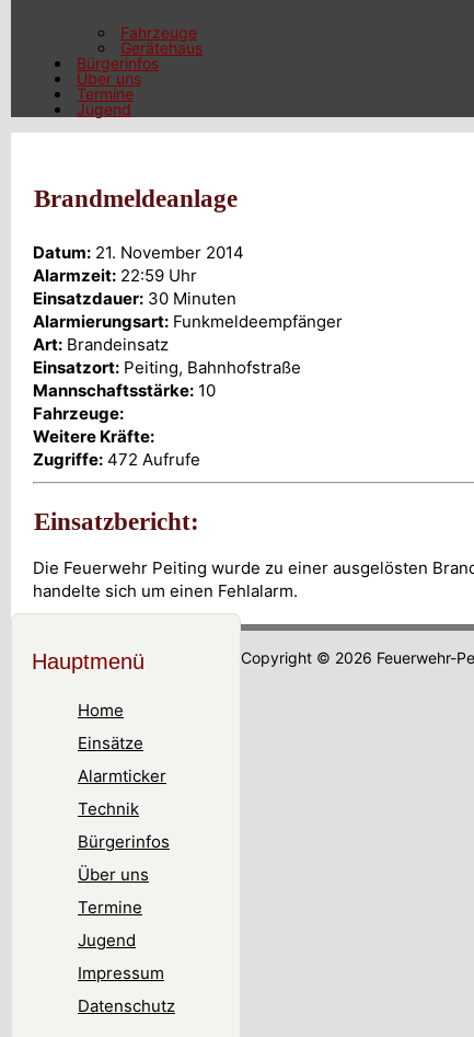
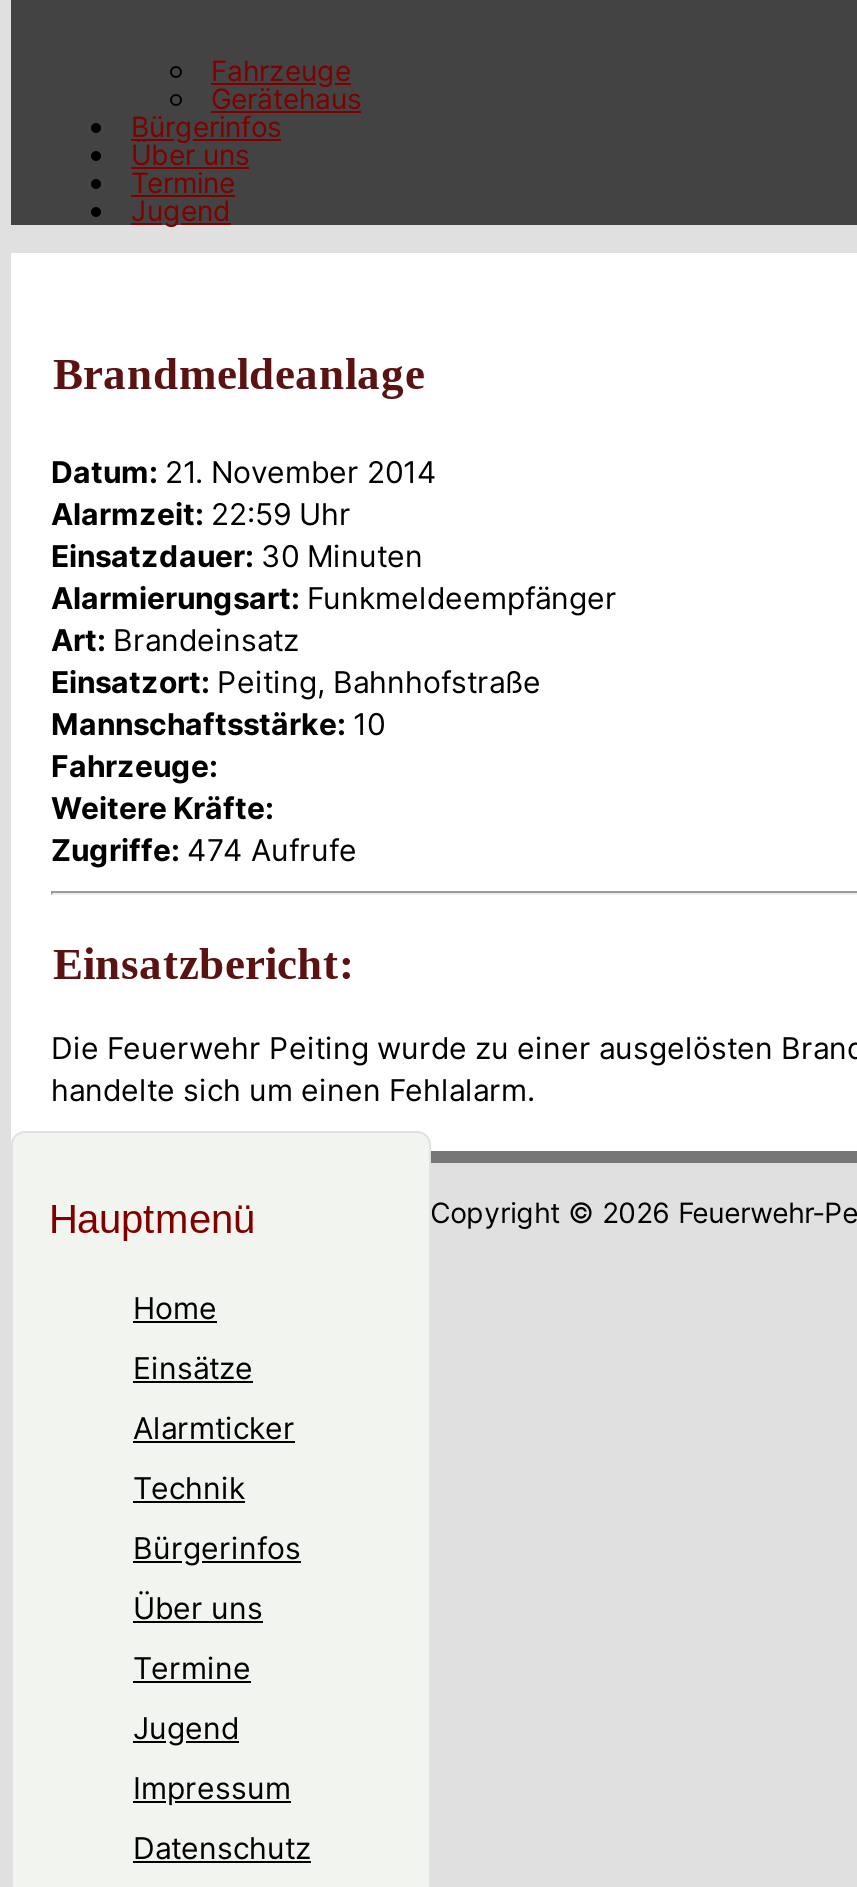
- Zugriffe: 472 Aufrufe
+ Zugriffe: 474 Aufrufe
